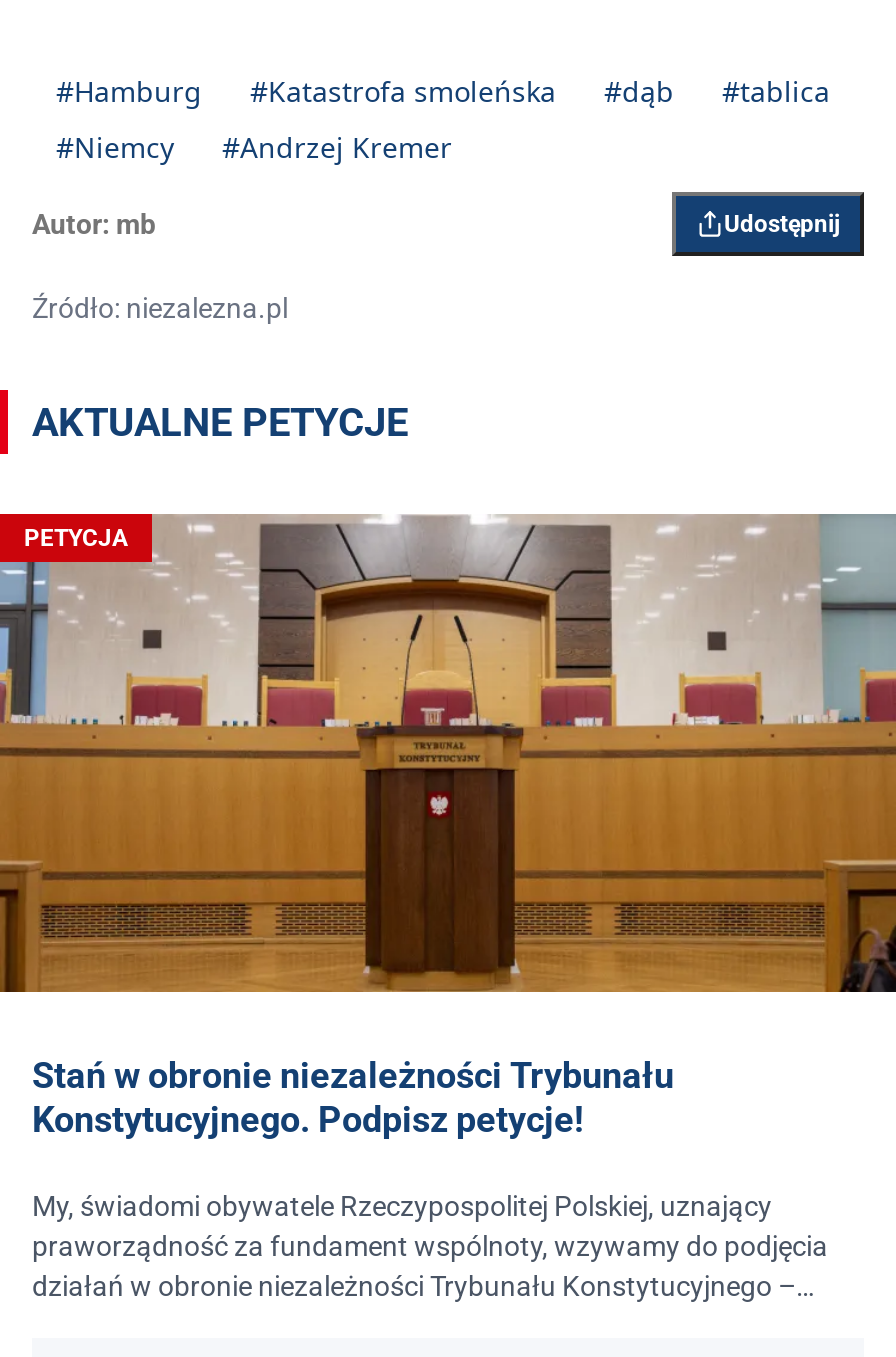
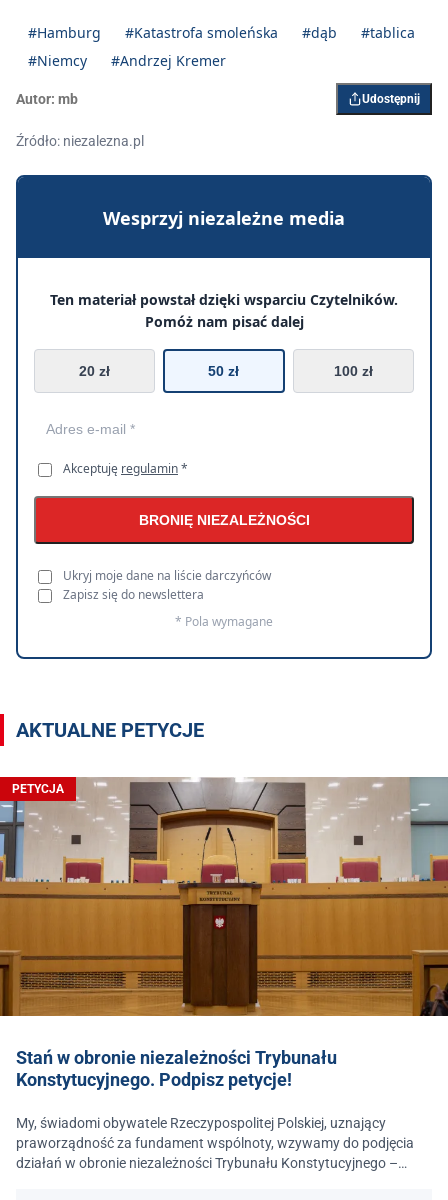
+ [image]
+ Wesprzyj niezależne media
+ Ten materiał powstał dzięki wsparciu Czytelników.
+ Pomóż nam pisać dalej
+ 20 zł
+ 50 zł
+ 100 zł

+ Akceptuję regulamin *
+ BRONIĘ NIEZALEŻNOŚCI
+ Ukryj moje dane na liście darczyńców
+ Zapisz się do newslettera
+ * Pola wymagane
